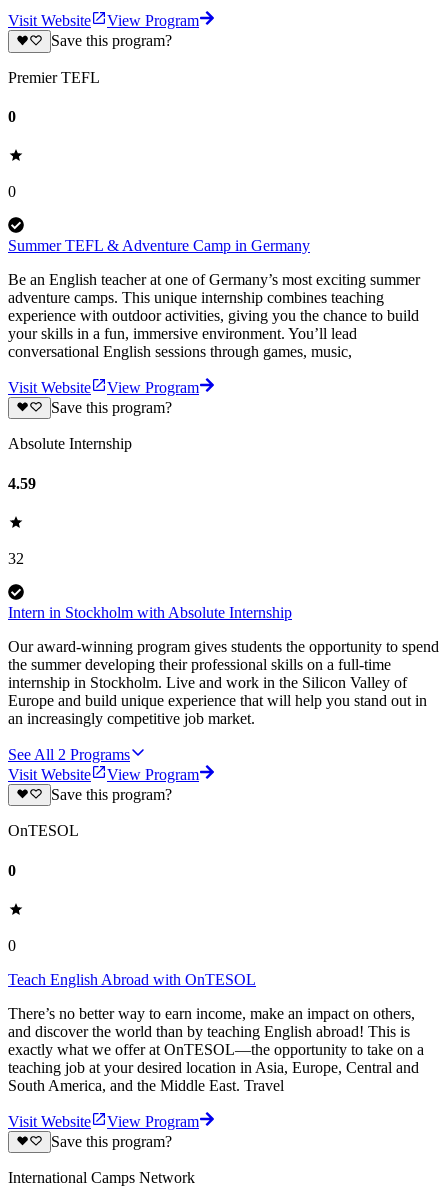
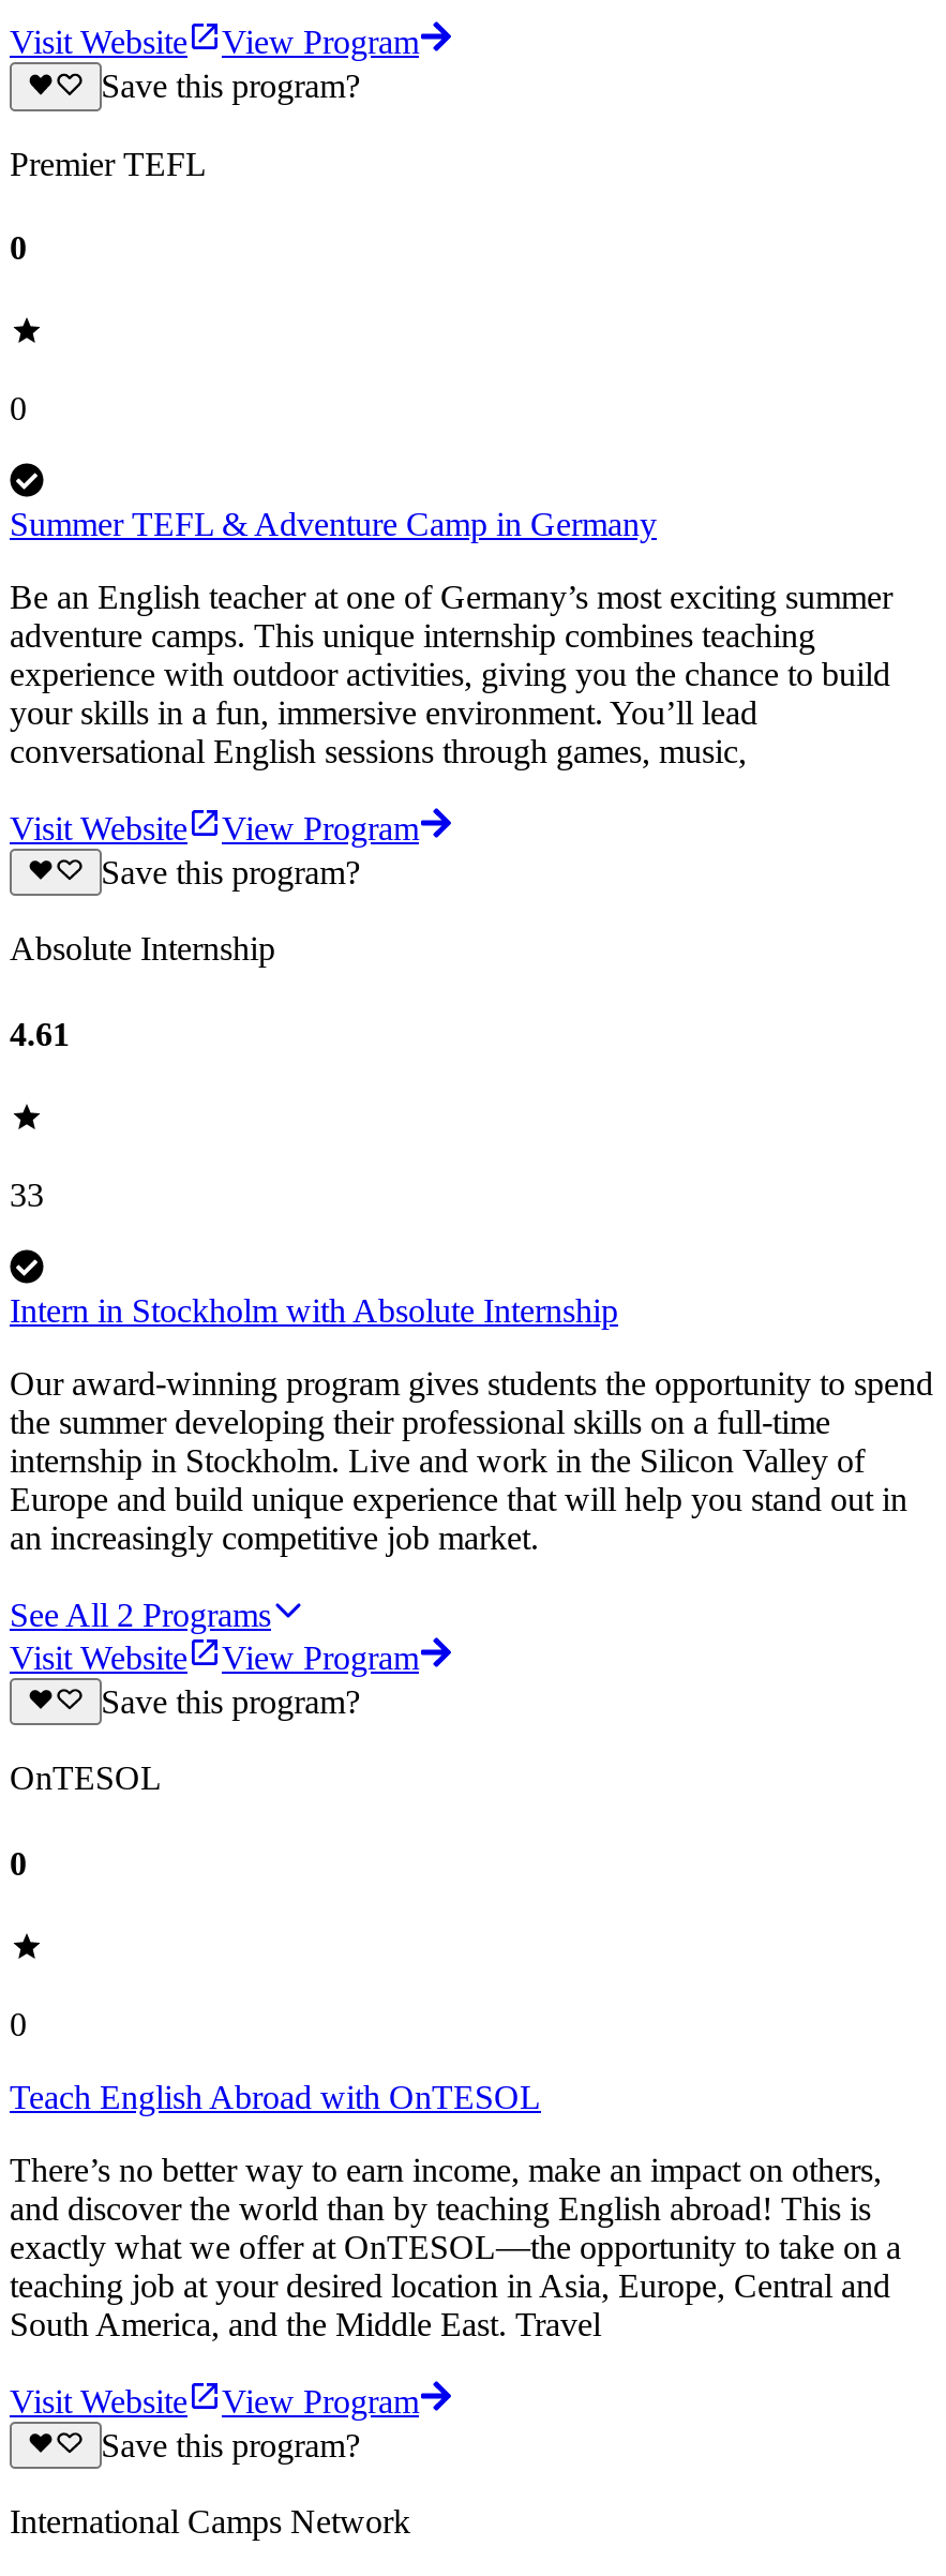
- 4.59
+ 4.61

- 32
+ 33
